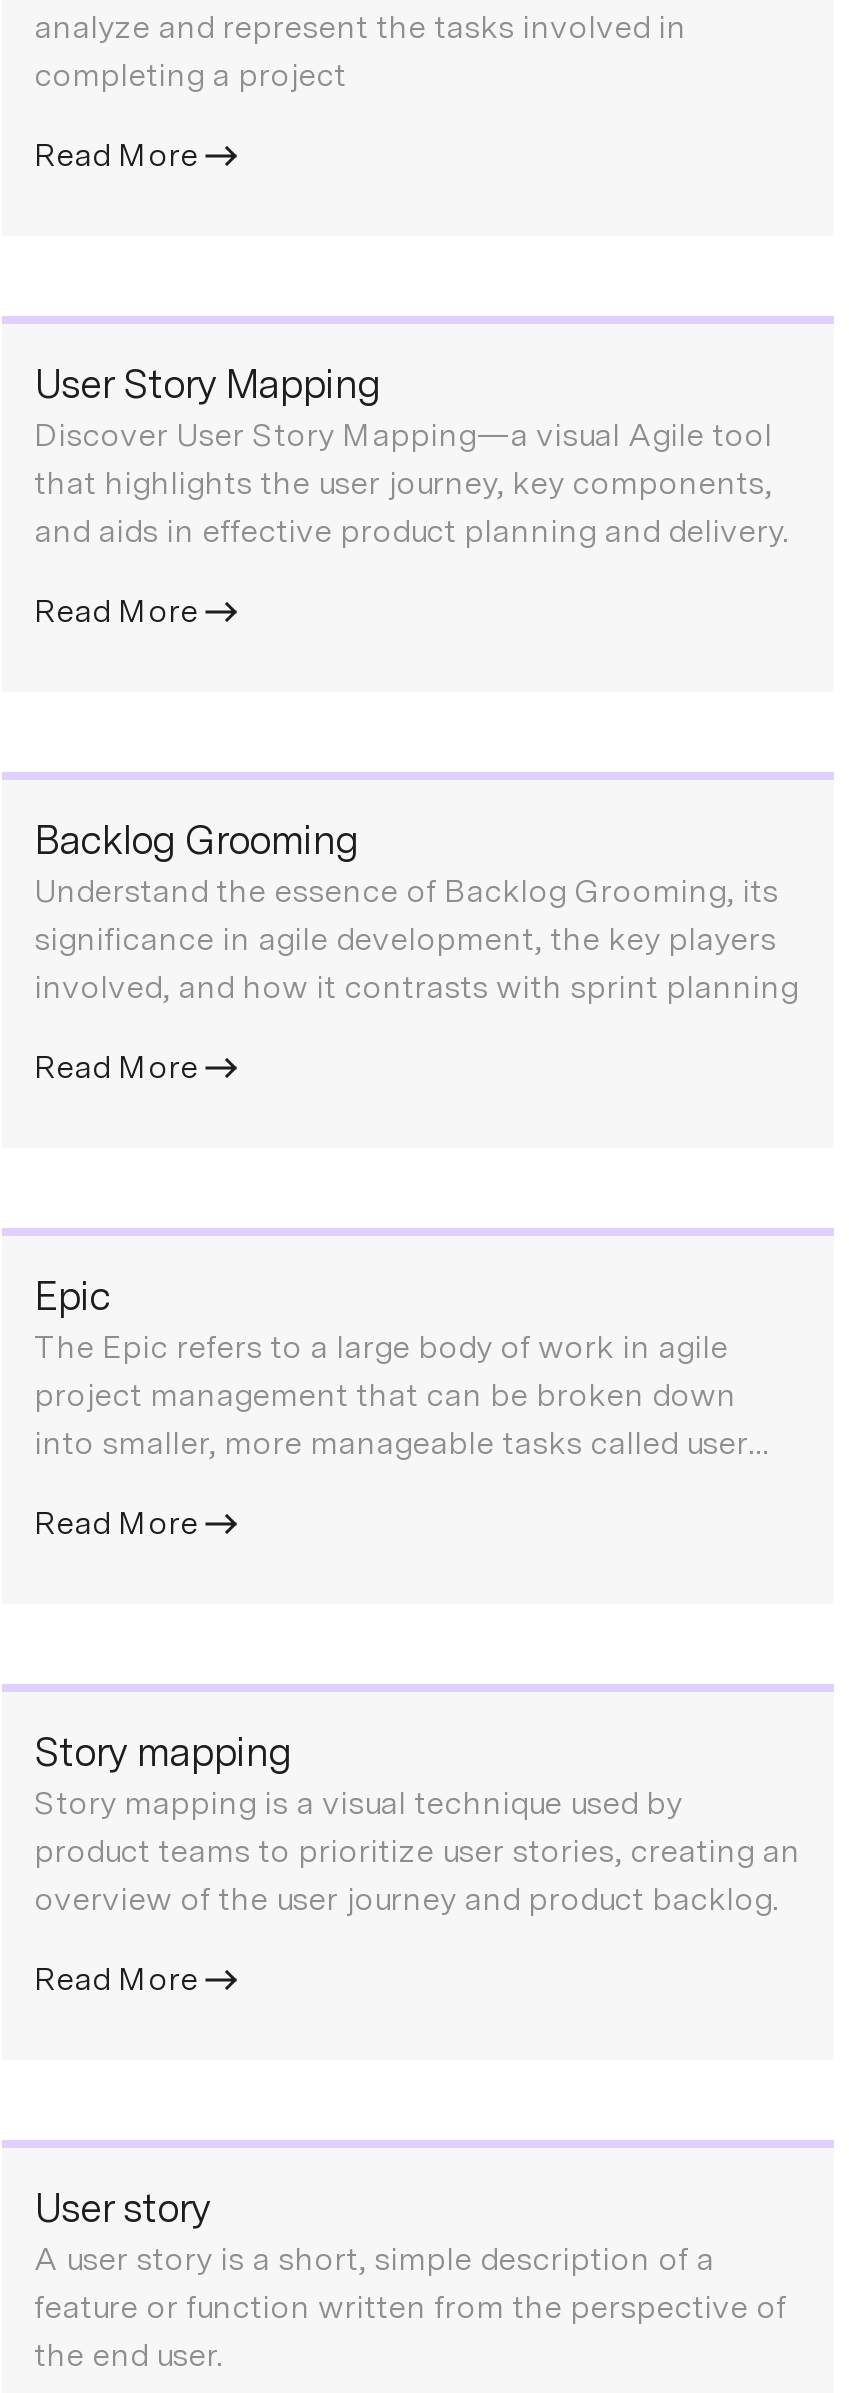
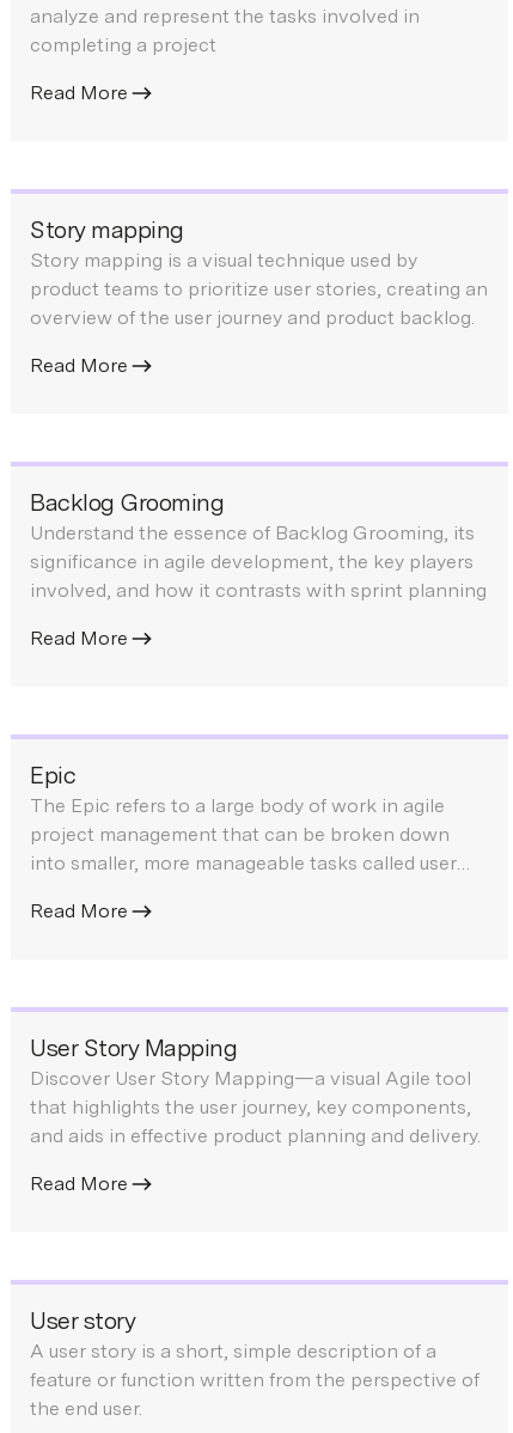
moved down: User Story Mapping | Discover User Story Mapping—a visual Agile tool | that highlights the user journey, key components, | and aids in effective product planning and delivery.

moved up: Story mapping | Story mapping is a visual technique used by | product teams to prioritize user stories, creating an | overview of the user journey and product backlog.
